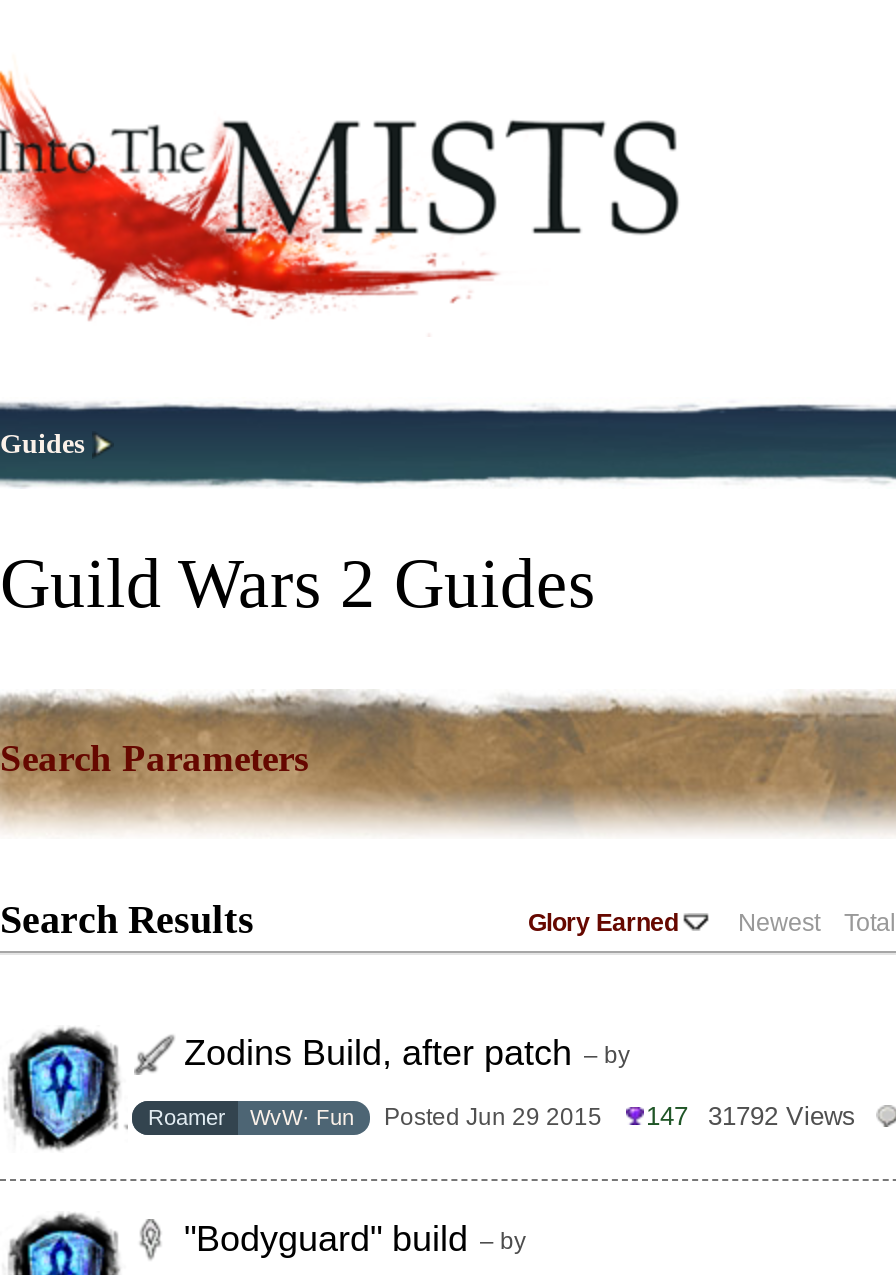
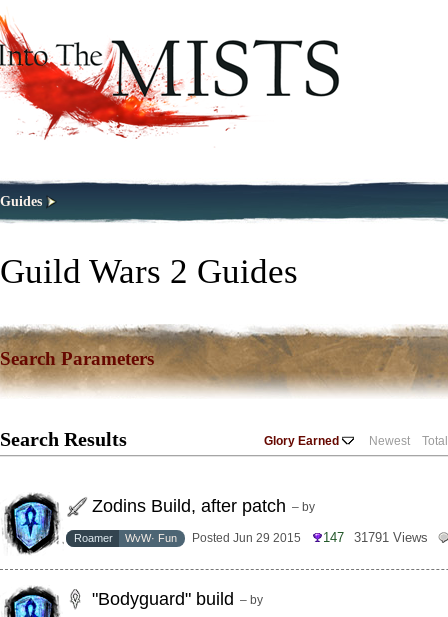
- Roamer WvW· Fun Posted Jun 29 2015 147 31792 Views
+ Roamer WvW· Fun Posted Jun 29 2015 147 31791 Views
